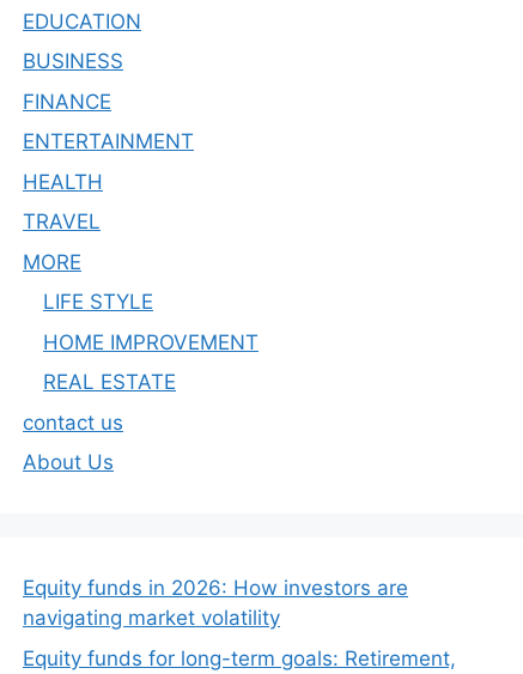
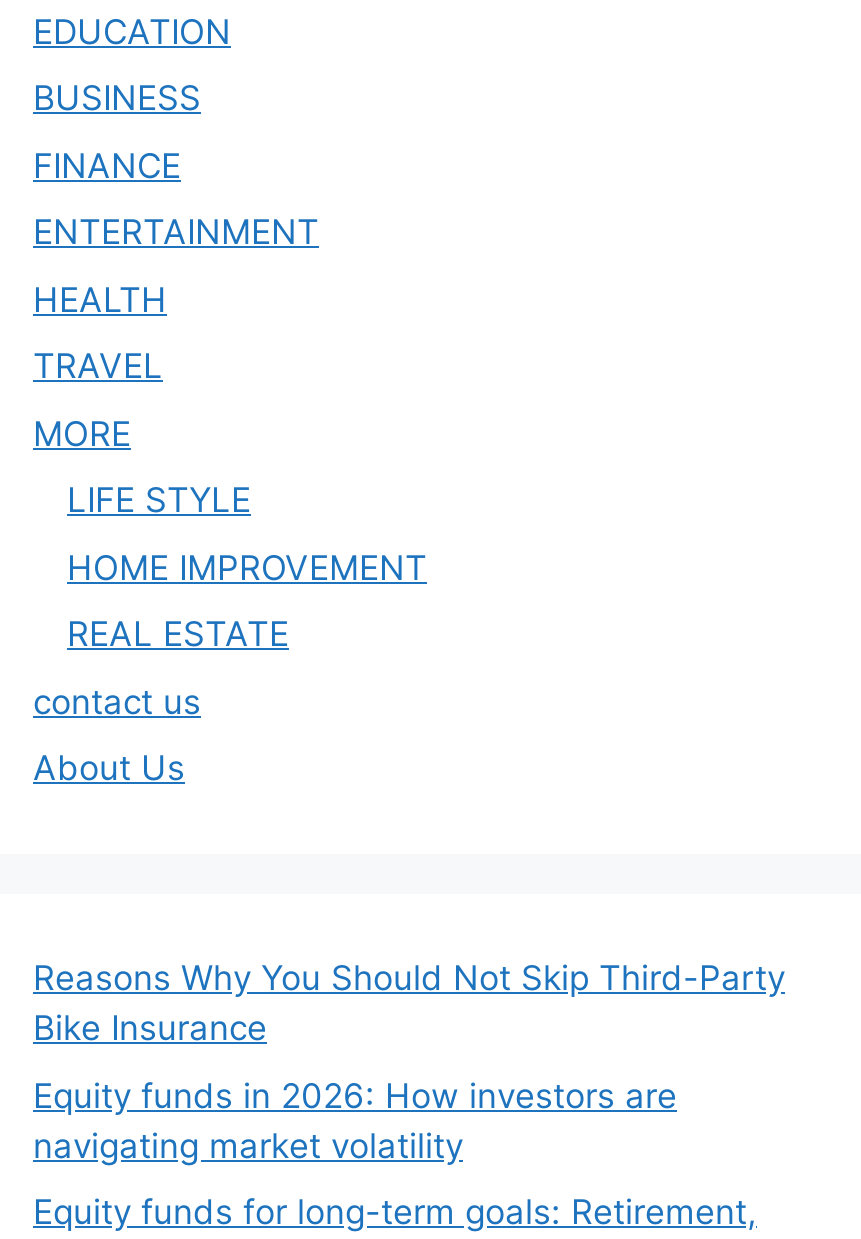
+ Reasons Why You Should Not Skip Third-Party
+ Bike Insurance
